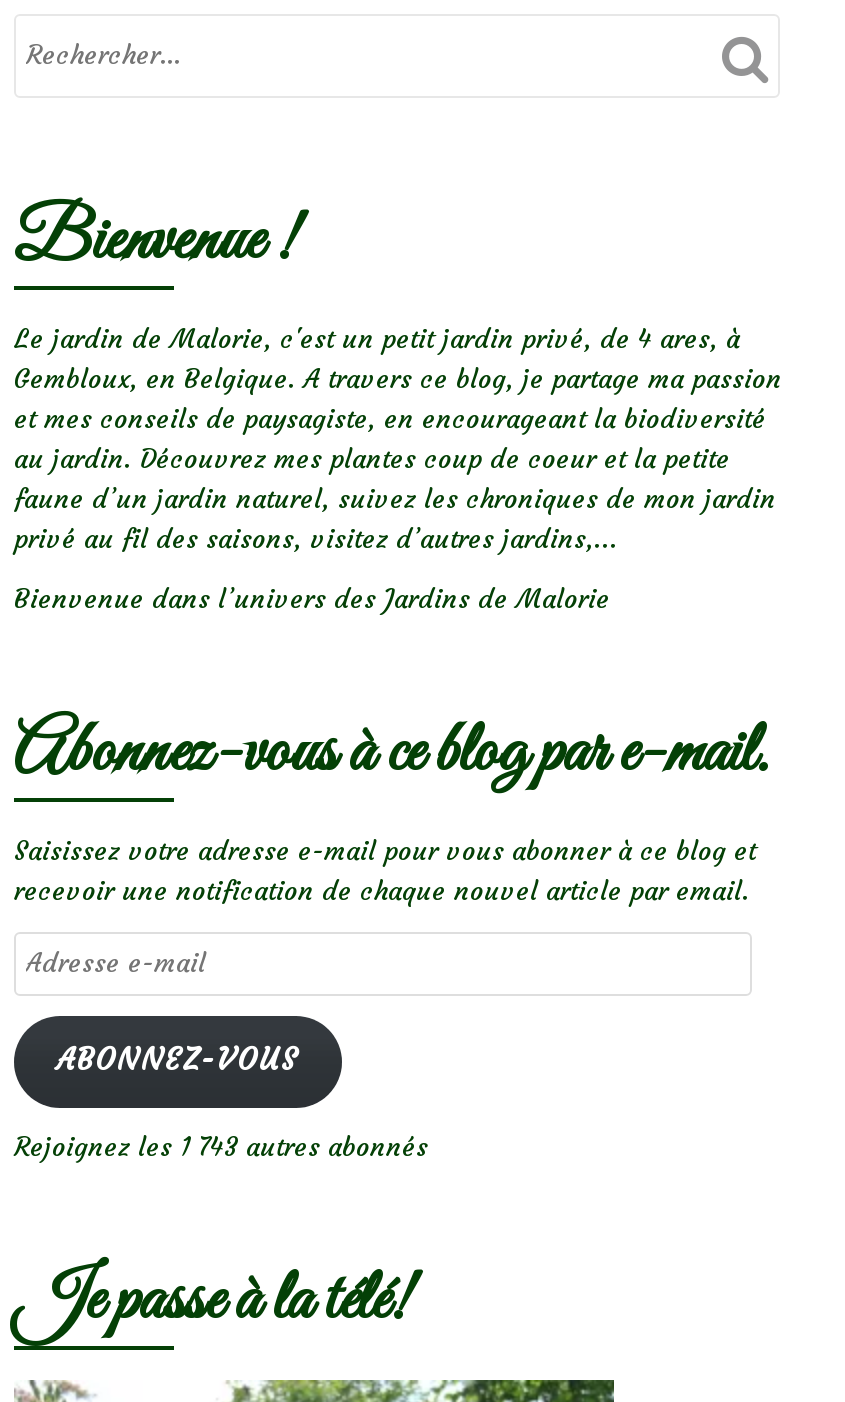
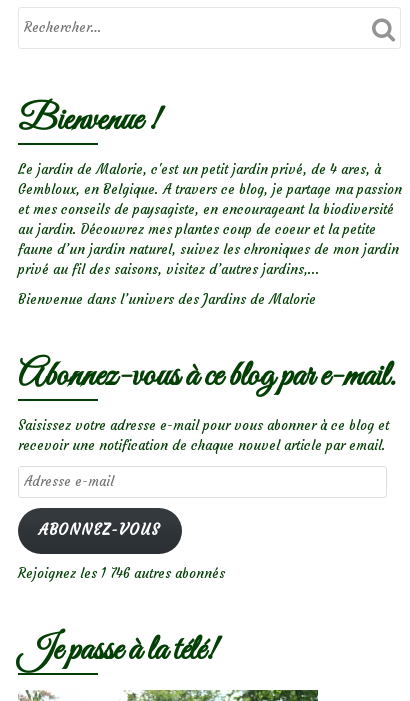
- Rejoignez les 1 743 autres abonnés
+ Rejoignez les 1 746 autres abonnés
